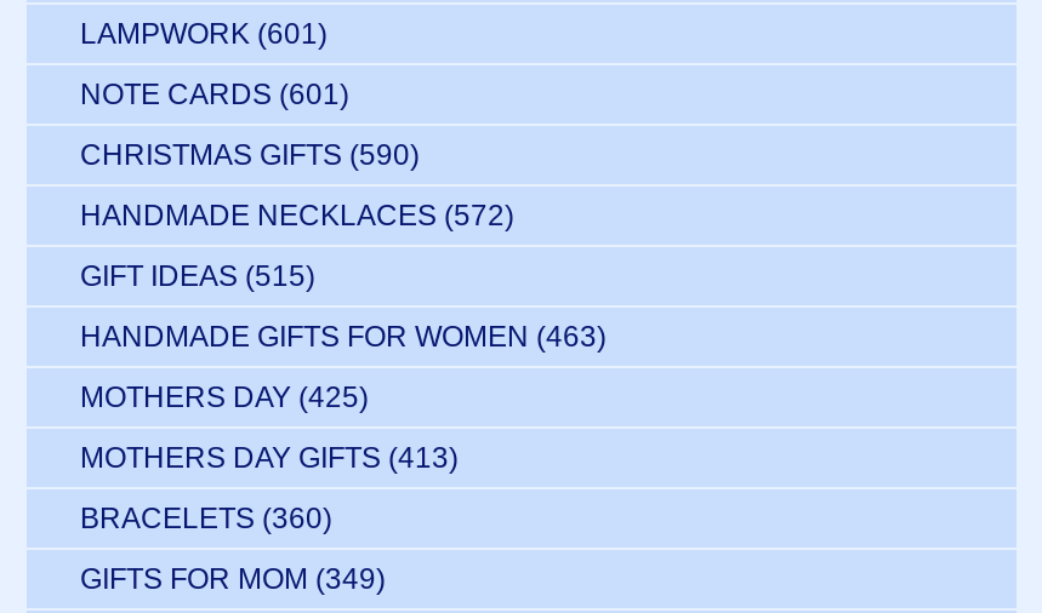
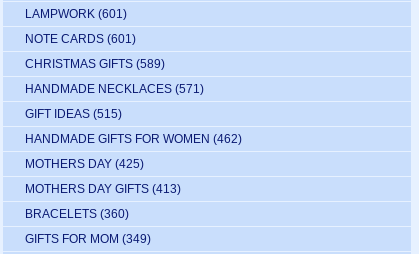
- CHRISTMAS GIFTS (590)
+ CHRISTMAS GIFTS (589)

- HANDMADE NECKLACES (572)
+ HANDMADE NECKLACES (571)

- HANDMADE GIFTS FOR WOMEN (463)
+ HANDMADE GIFTS FOR WOMEN (462)
